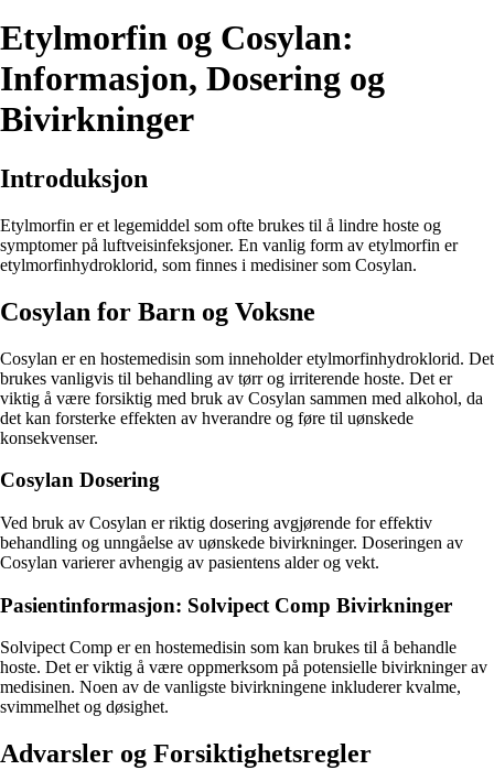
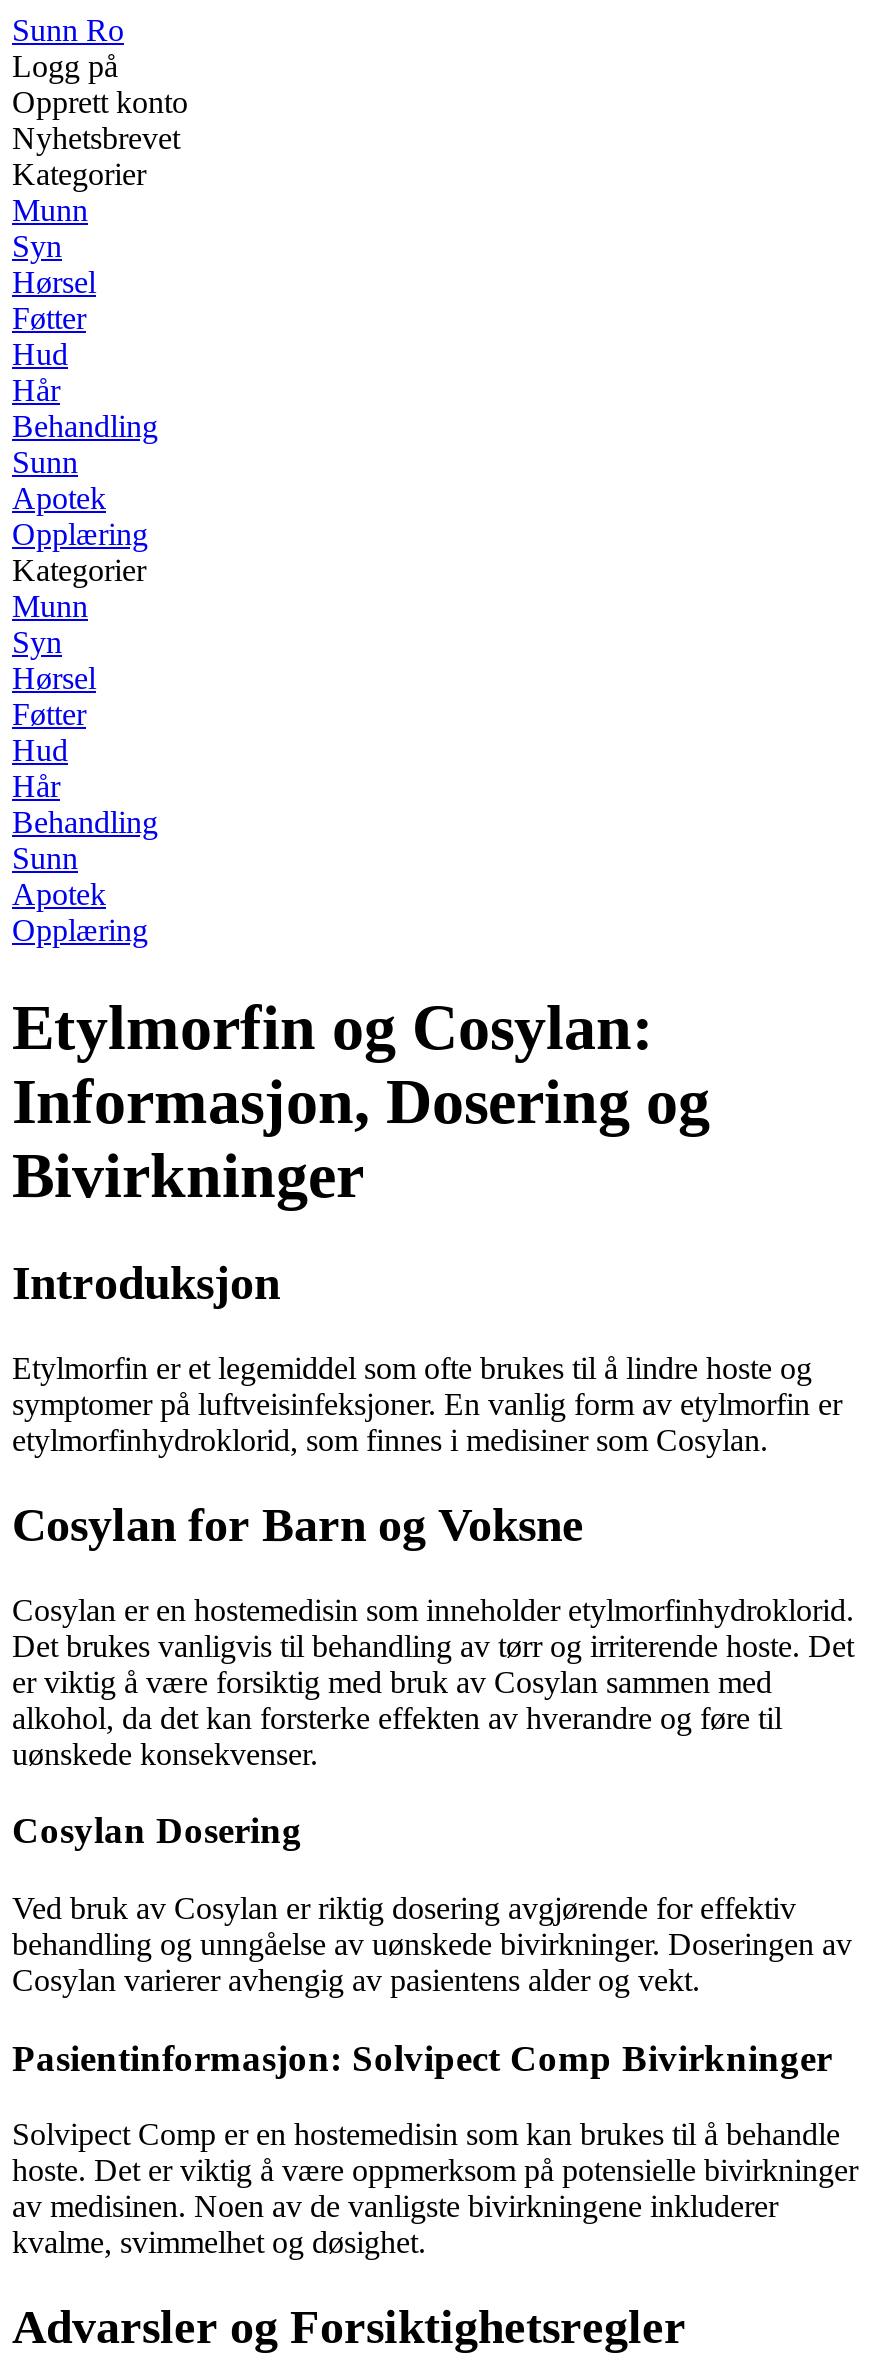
+ Sunn Ro
+ Logg på
+ Opprett konto
+ Nyhetsbrevet
+ Kategorier
+ Munn
+ Syn
+ Hørsel
+ Føtter
+ Hud
+ Hår
+ Behandling
+ Sunn
+ Apotek
+ Opplæring
+ Kategorier
+ Munn
+ Syn
+ Hørsel
+ Føtter
+ Hud
+ Hår
+ Behandling
+ Sunn
+ Apotek
+ Opplæring
